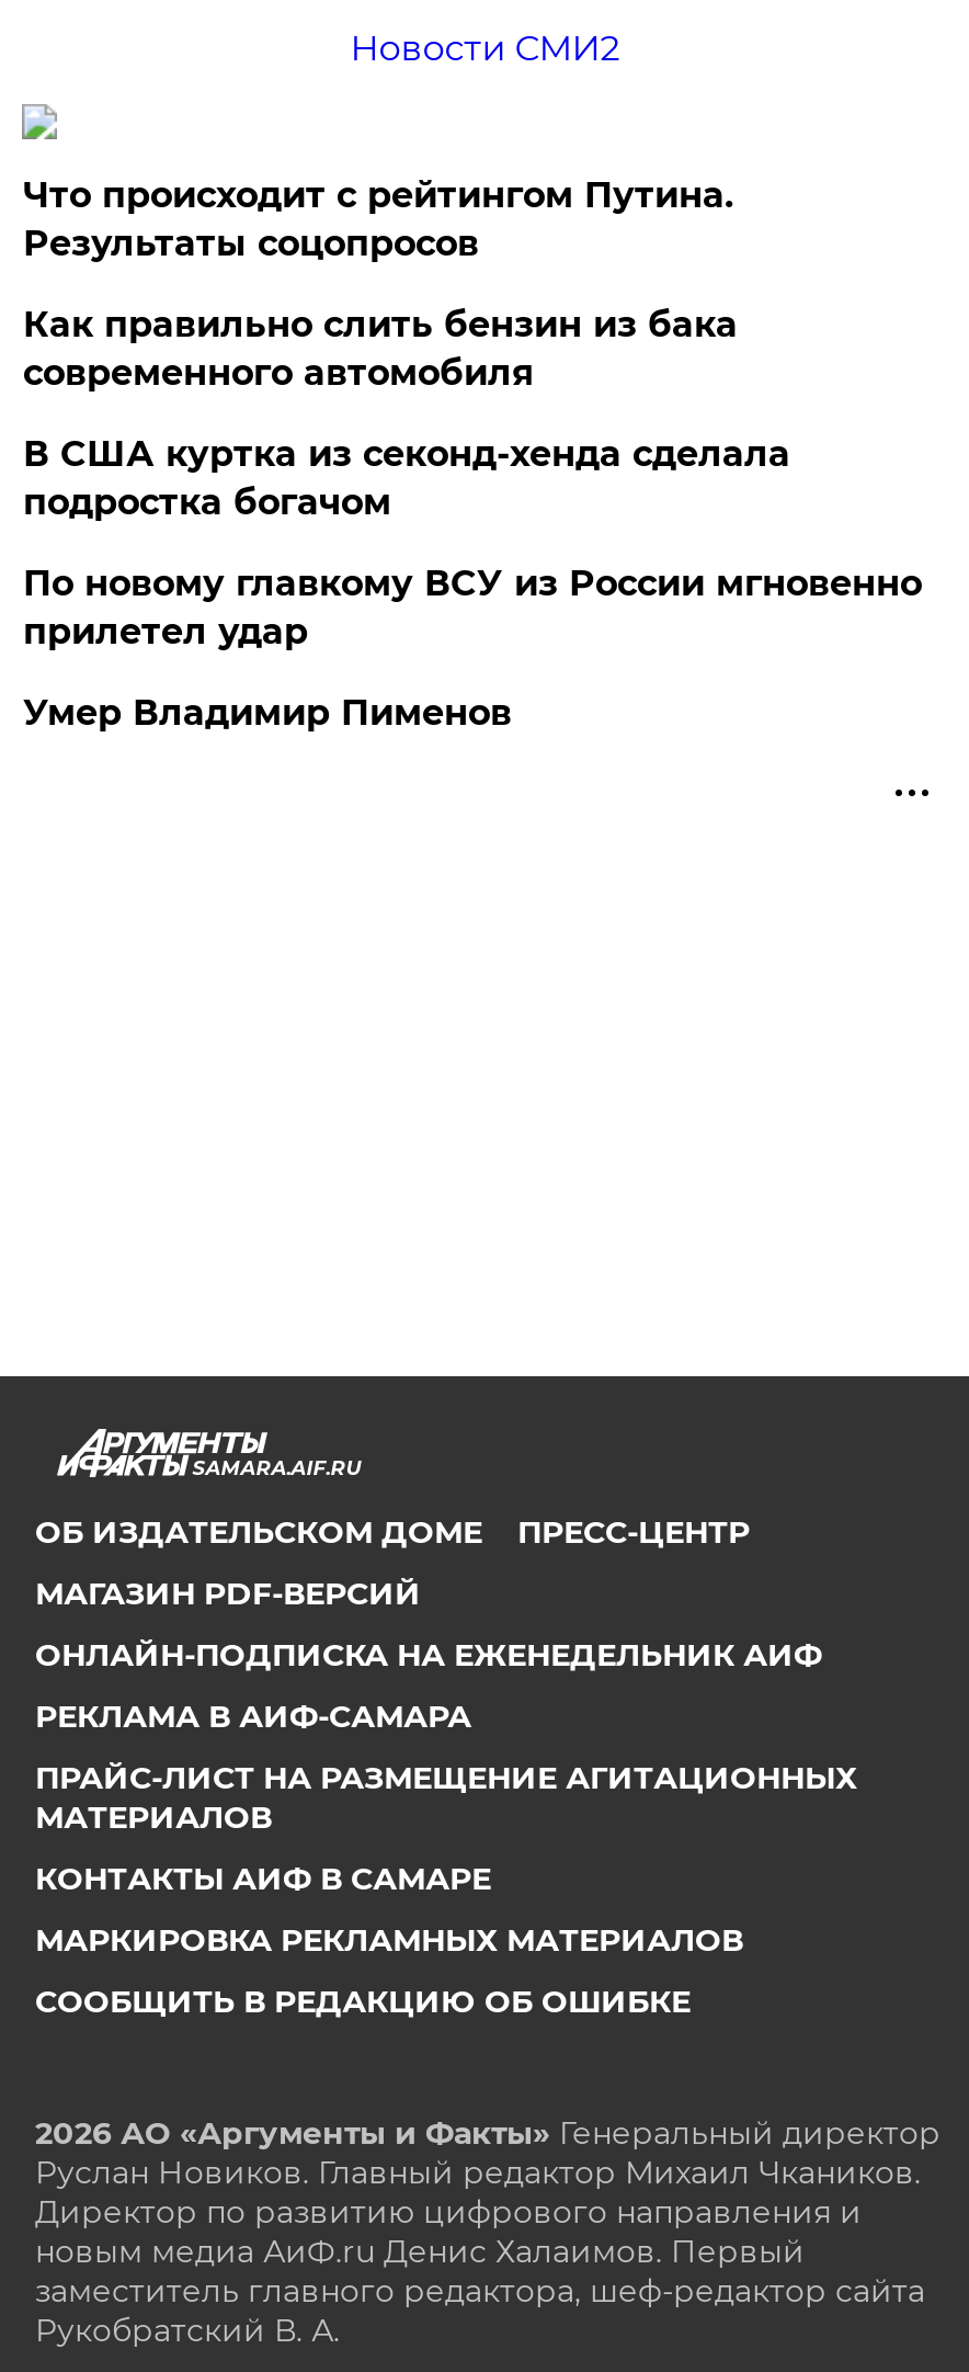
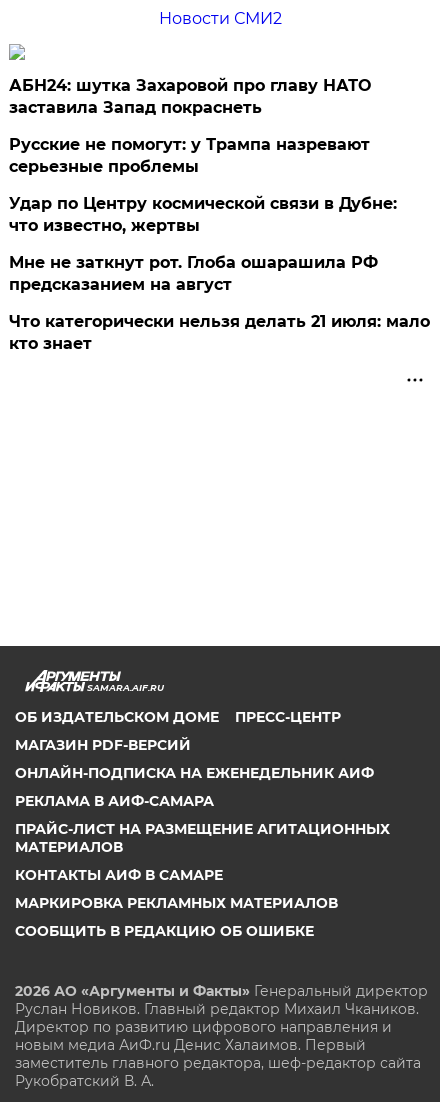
- Что происходит с рейтингом Путина.
- Результаты соцопросов
+ АБН24: шутка Захаровой про главу НАТО
+ заставила Запад покраснеть

- Как правильно слить бензин из бака
- современного автомобиля
+ Русские не помогут: у Трампа назревают
+ серьезные проблемы

- В США куртка из секонд-хенда сделала
- подростка богачом
+ Удар по Центру космической связи в Дубне:
+ что известно, жертвы

- По новому главкому ВСУ из России мгновенно
- прилетел удар
+ Мне не заткнут рот. Глоба ошарашила РФ
+ предсказанием на август

- Умер Владимир Пименов
+ Что категорически нельзя делать 21 июля: мало
+ кто знает
